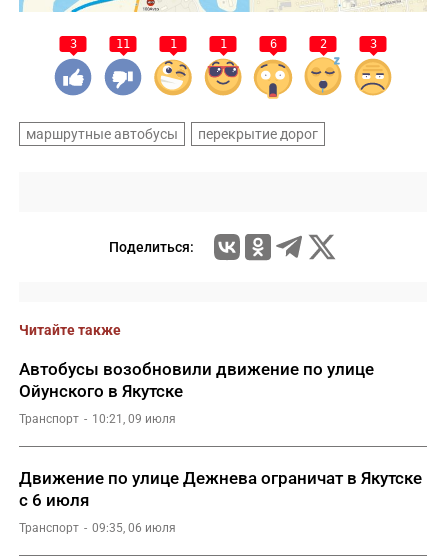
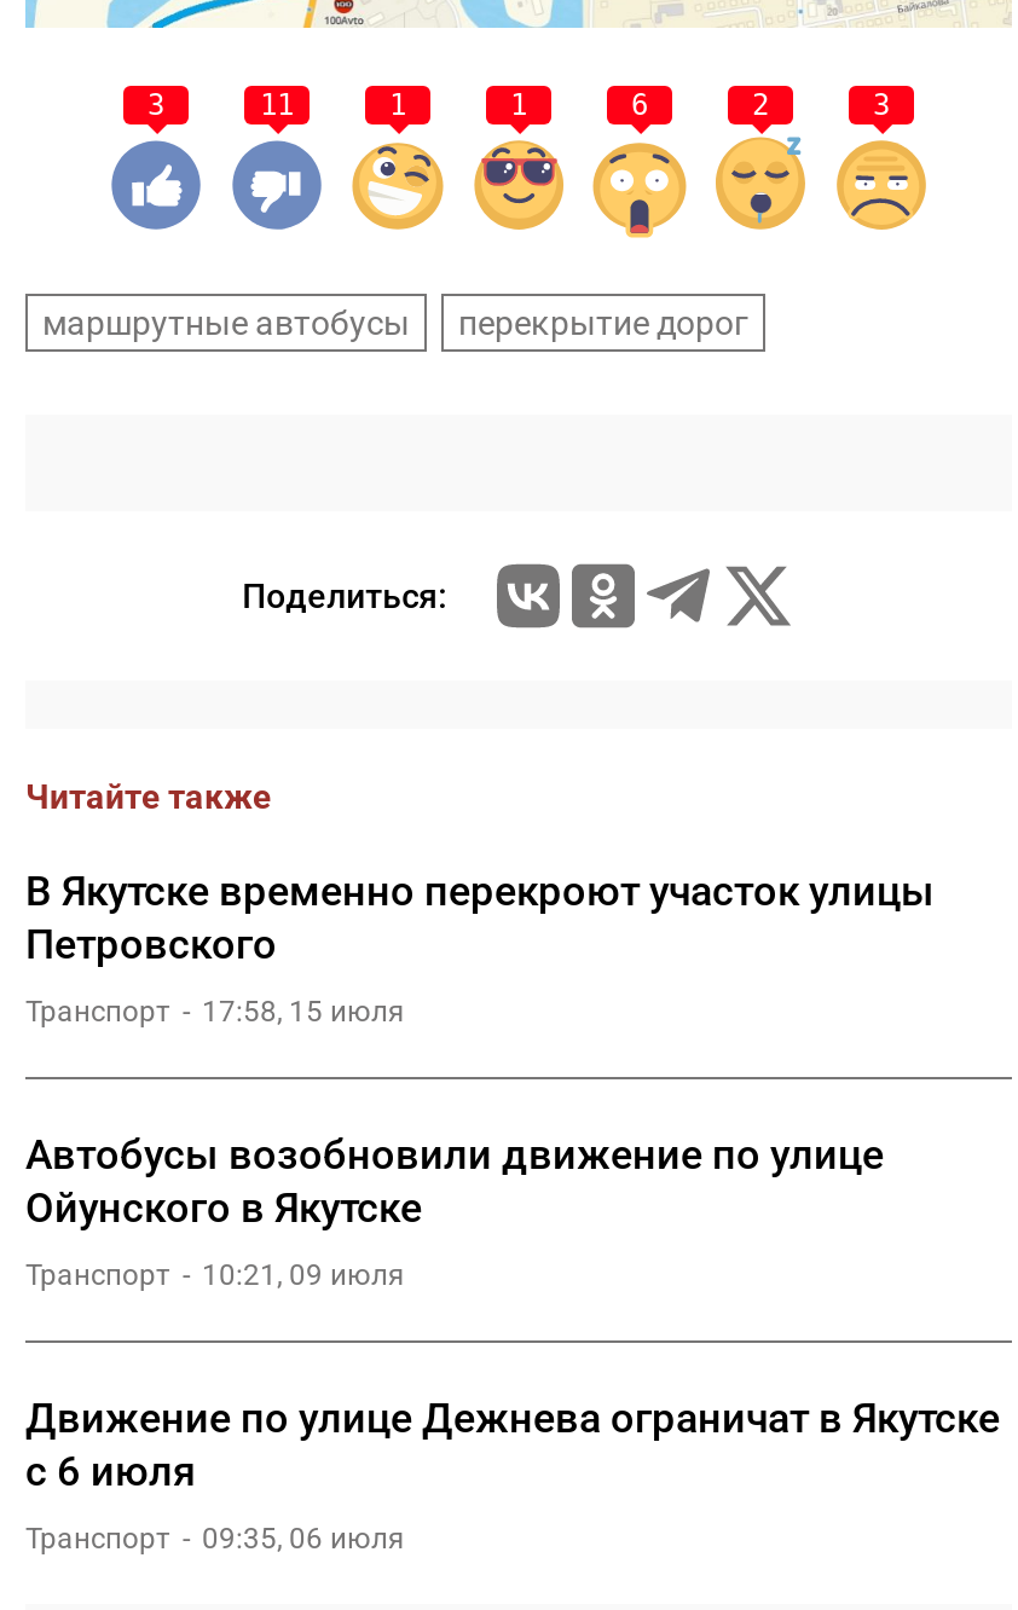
+ В Якутске временно перекроют участок улицы
+ Петровского
+ Транспорт
+ 17:58, 15 июля
